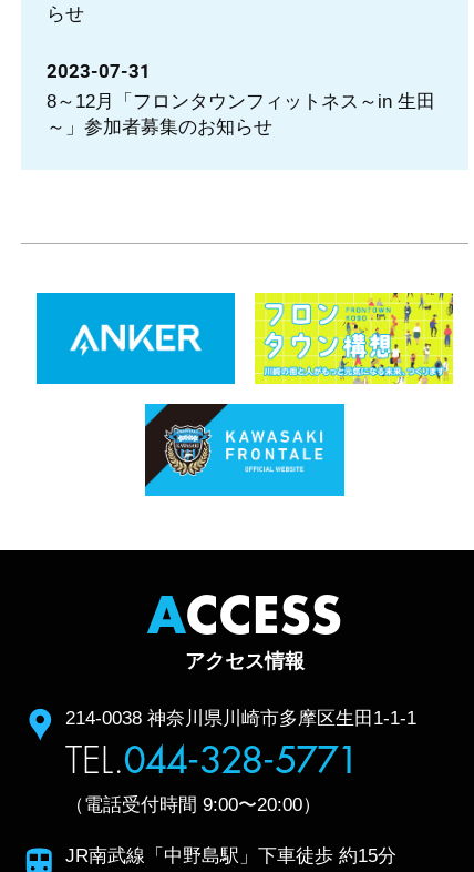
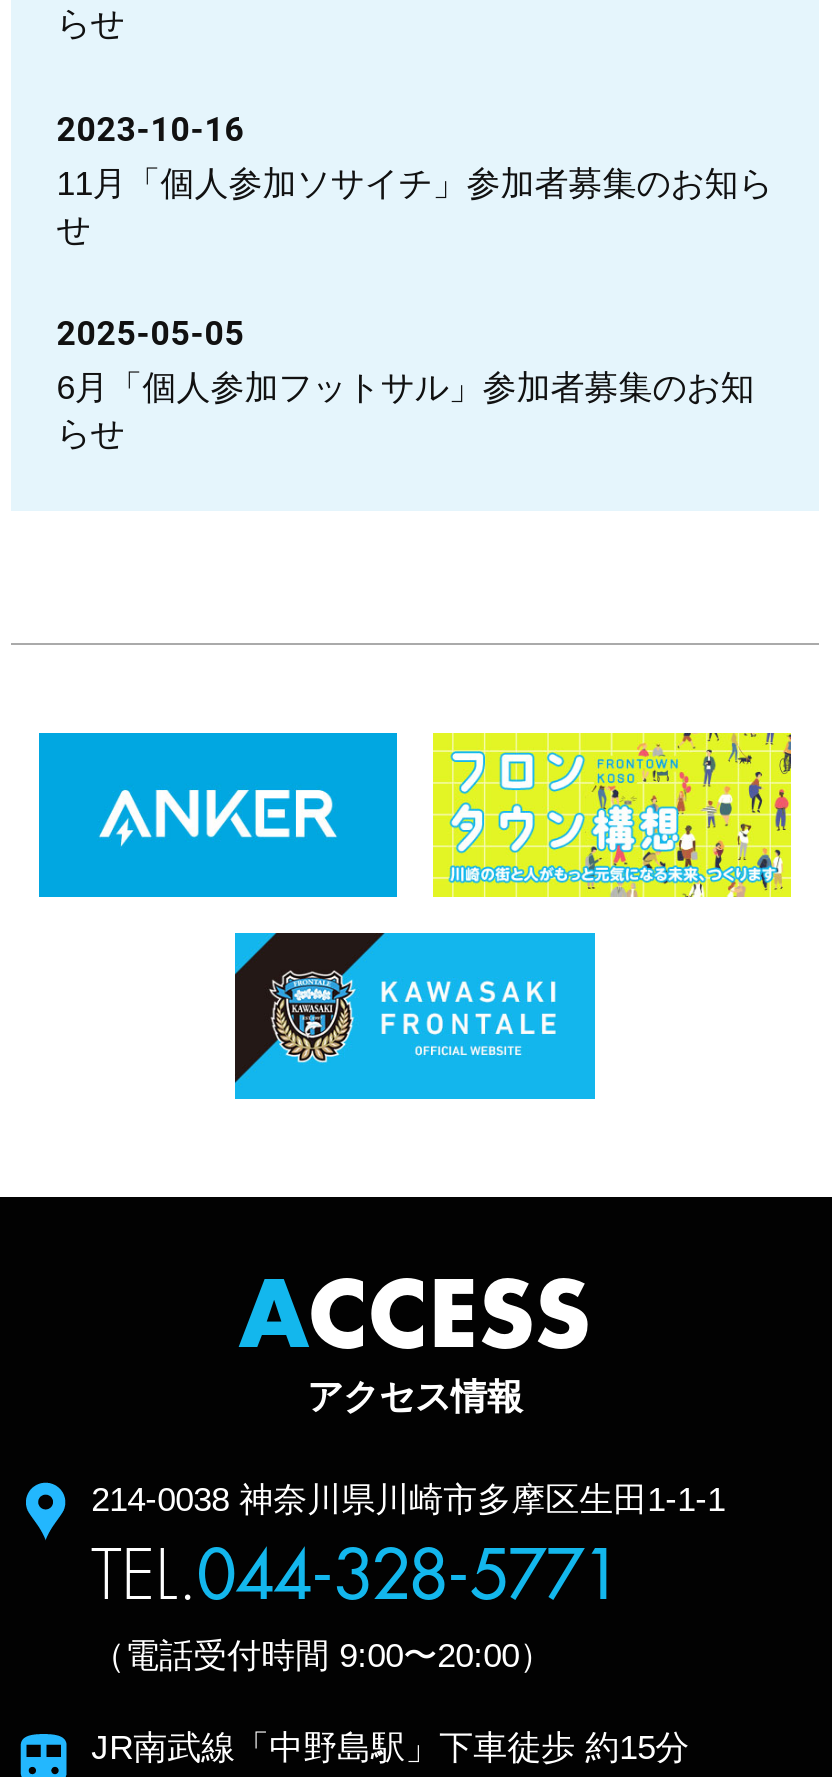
- 2023-07-31
- 8～12月「フロンタウンフィットネス～in 生田
- ～」参加者募集のお知らせ
+ 2023-10-16
+ 11月「個人参加ソサイチ」参加者募集のお知ら
+ せ
+ 2025-05-05
+ 6月「個人参加フットサル」参加者募集のお知
+ らせ
